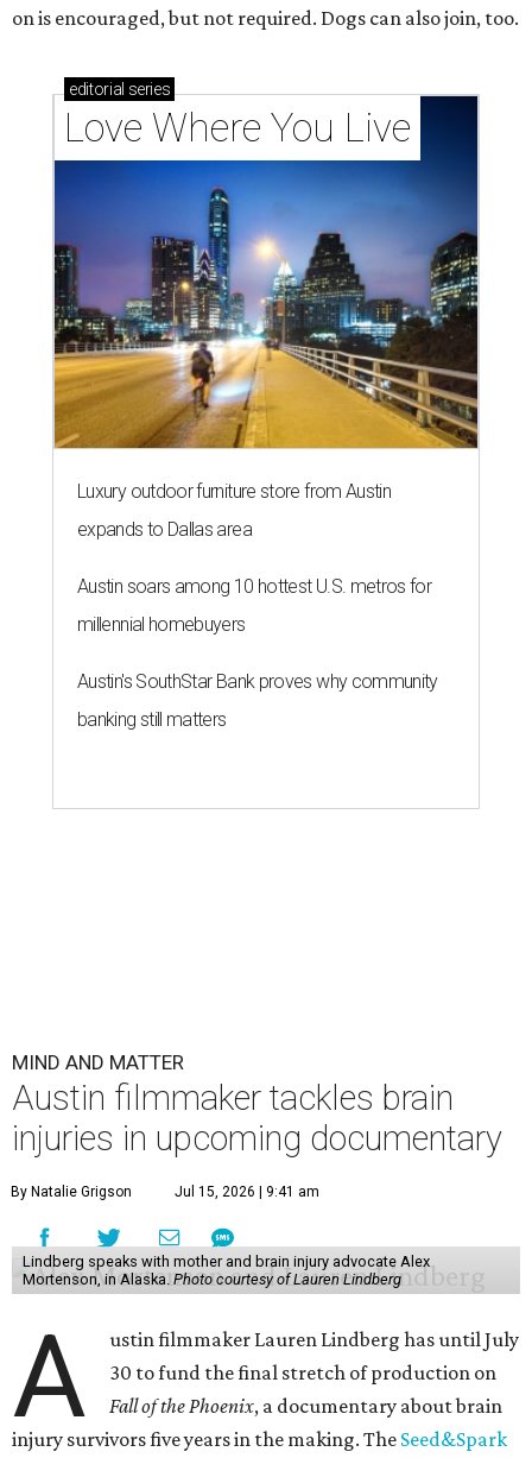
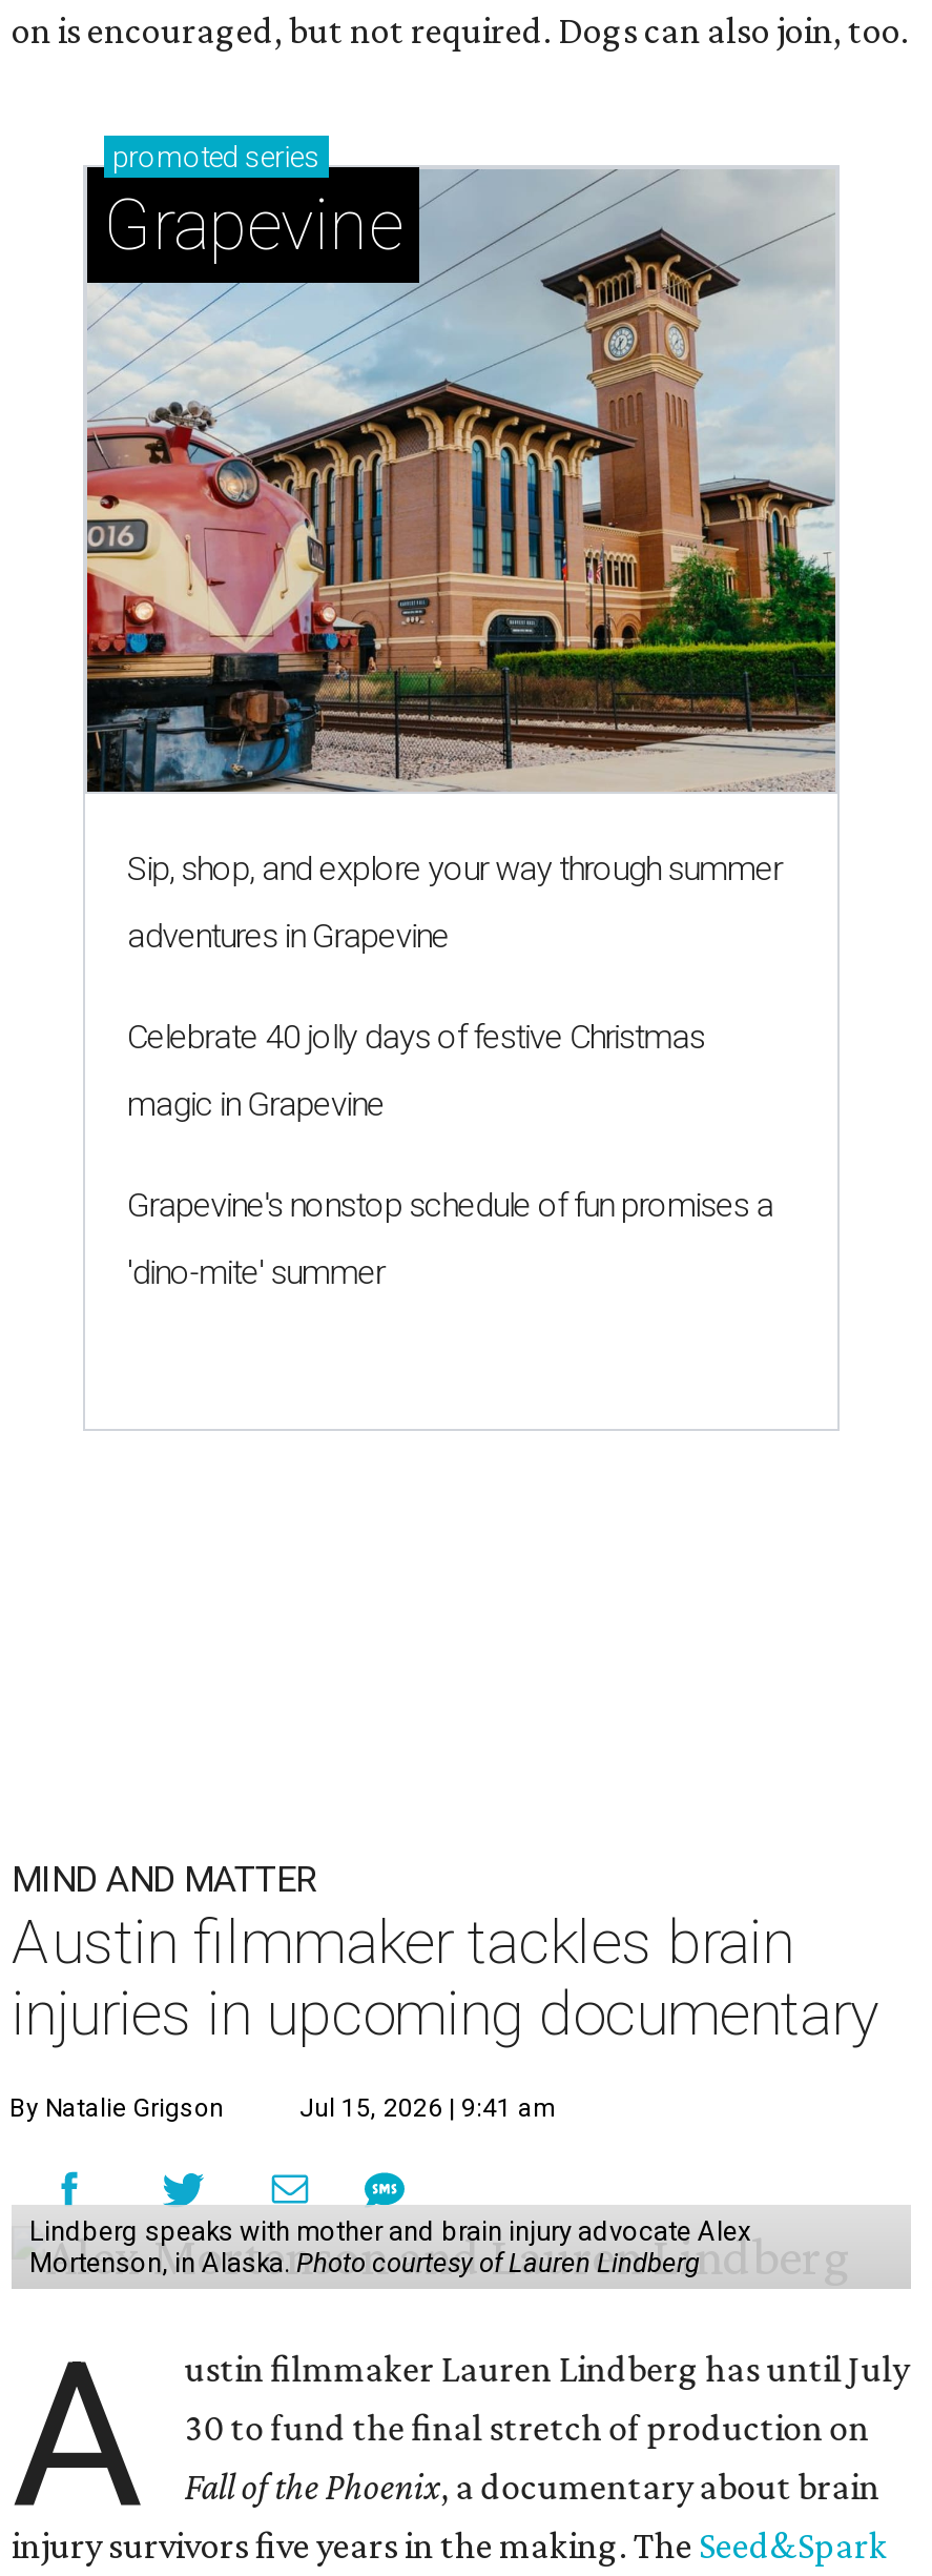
- [image]
- editorial series
- Love Where You Live
+ [image]
+ promoted series
+ Grapevine

- Luxury outdoor furniture store from Austin
+ Sip, shop, and explore your way through summer

- expands to Dallas area
+ adventures in Grapevine

- Austin soars among 10 hottest U.S. metros for
+ Celebrate 40 jolly days of festive Christmas

- millennial homebuyers
+ magic in Grapevine

- Austin's SouthStar Bank proves why community
+ Grapevine's nonstop schedule of fun promises a

- banking still matters
+ 'dino-mite' summer
